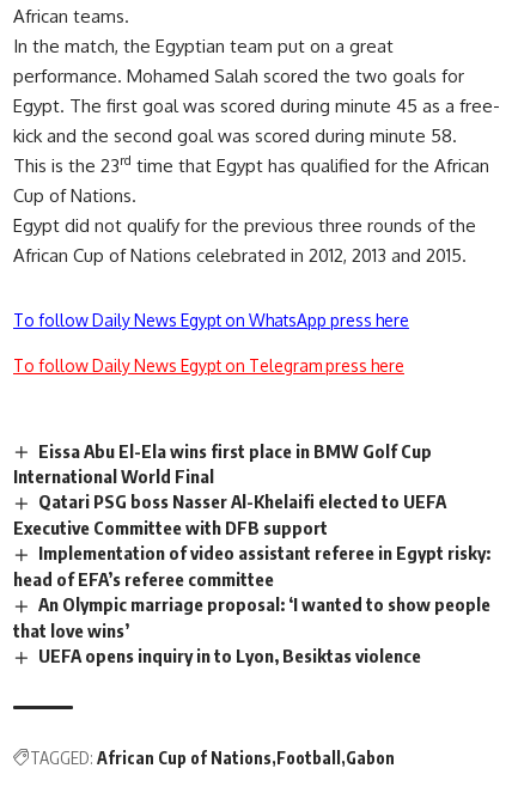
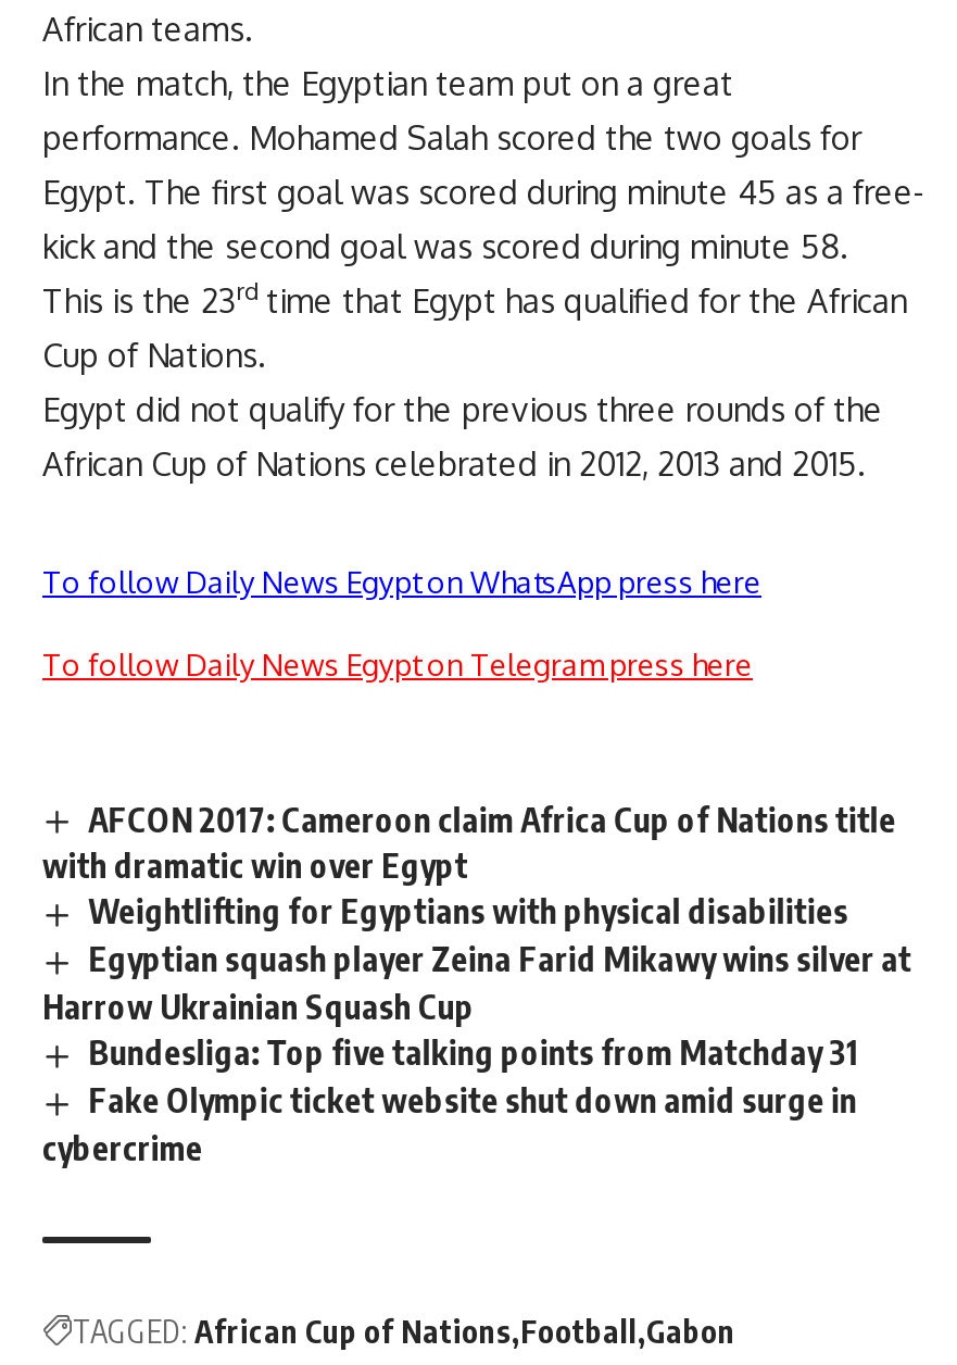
- Eissa Abu El-Ela wins first place in BMW Golf Cup
- International World Final
- Qatari PSG boss Nasser Al-Khelaifi elected to UEFA
- Executive Committee with DFB support
- Implementation of video assistant referee in Egypt risky:
- head of EFA’s referee committee
- An Olympic marriage proposal: ‘I wanted to show people
- that love wins’
- UEFA opens inquiry in to Lyon, Besiktas violence
+ AFCON 2017: Cameroon claim Africa Cup of Nations title
+ with dramatic win over Egypt
+ Weightlifting for Egyptians with physical disabilities
+ Egyptian squash player Zeina Farid Mikawy wins silver at
+ Harrow Ukrainian Squash Cup
+ Bundesliga: Top five talking points from Matchday 31
+ Fake Olympic ticket website shut down amid surge in
+ cybercrime
